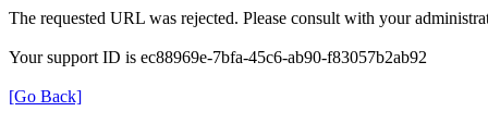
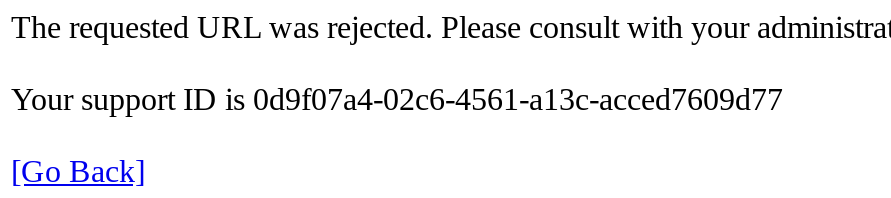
- Your support ID is ec88969e-7bfa-45c6-ab90-f83057b2ab92
+ Your support ID is 0d9f07a4-02c6-4561-a13c-acced7609d77
